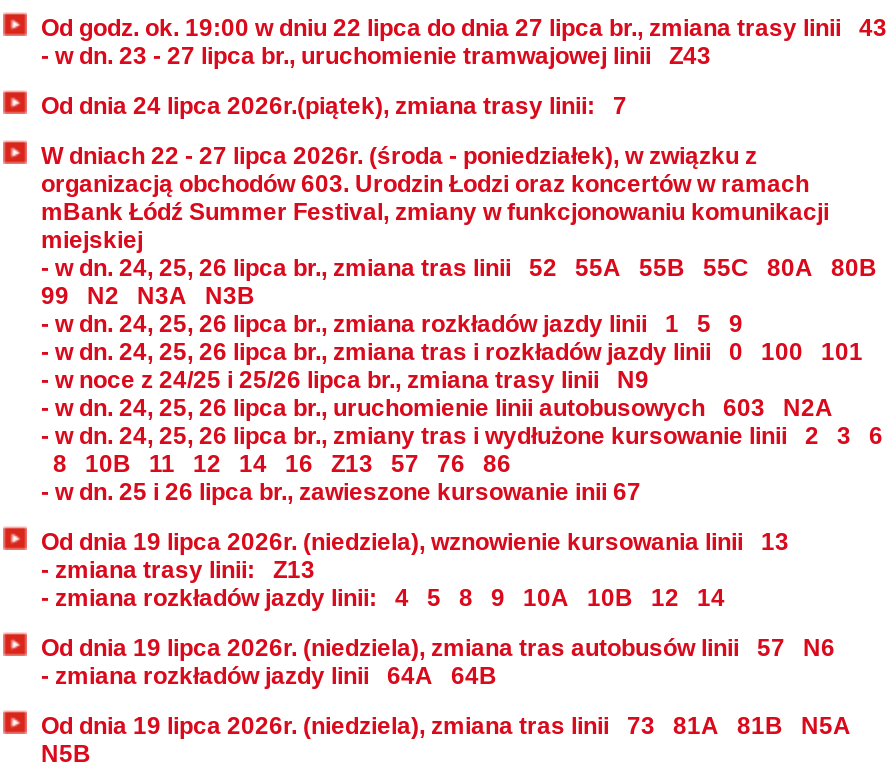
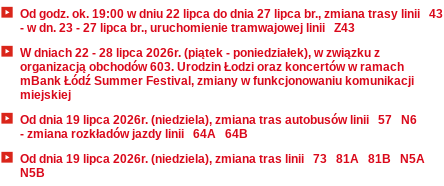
- Od dnia 24 lipca 2026r.(piątek), zmiana trasy linii: 7
- W dniach 22 - 27 lipca 2026r. (środa - poniedziałek), w związku z
+ W dniach 22 - 28 lipca 2026r. (piątek - poniedziałek), w związku z

- - w dn. 24, 25, 26 lipca br., zmiana tras linii 52 55A 55B 55C 80A 80B
- 99 N2 N3A N3B
- - w dn. 24, 25, 26 lipca br., zmiana rozkładów jazdy linii 1 5 9
- - w dn. 24, 25, 26 lipca br., zmiana tras i rozkładów jazdy linii 0 100 101
- - w noce z 24/25 i 25/26 lipca br., zmiana trasy linii N9
- - w dn. 24, 25, 26 lipca br., uruchomienie linii autobusowych 603 N2A
- - w dn. 24, 25, 26 lipca br., zmiany tras i wydłużone kursowanie linii 2 3 6
- 8 10B 11 12 14 16 Z13 57 76 86
- - w dn. 25 i 26 lipca br., zawieszone kursowanie inii 67
- Od dnia 19 lipca 2026r. (niedziela), wznowienie kursowania linii 13
- - zmiana trasy linii: Z13
- - zmiana rozkładów jazdy linii: 4 5 8 9 10A 10B 12 14
